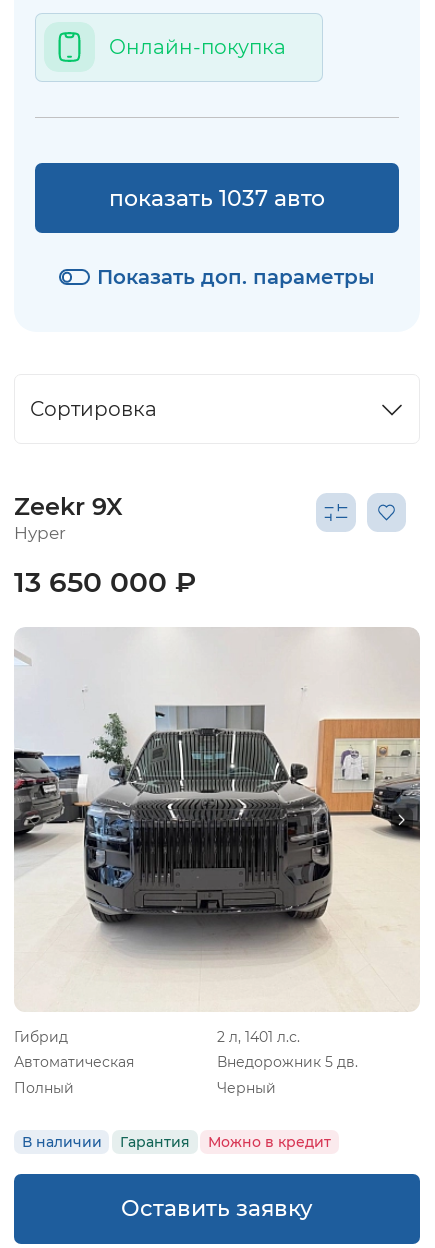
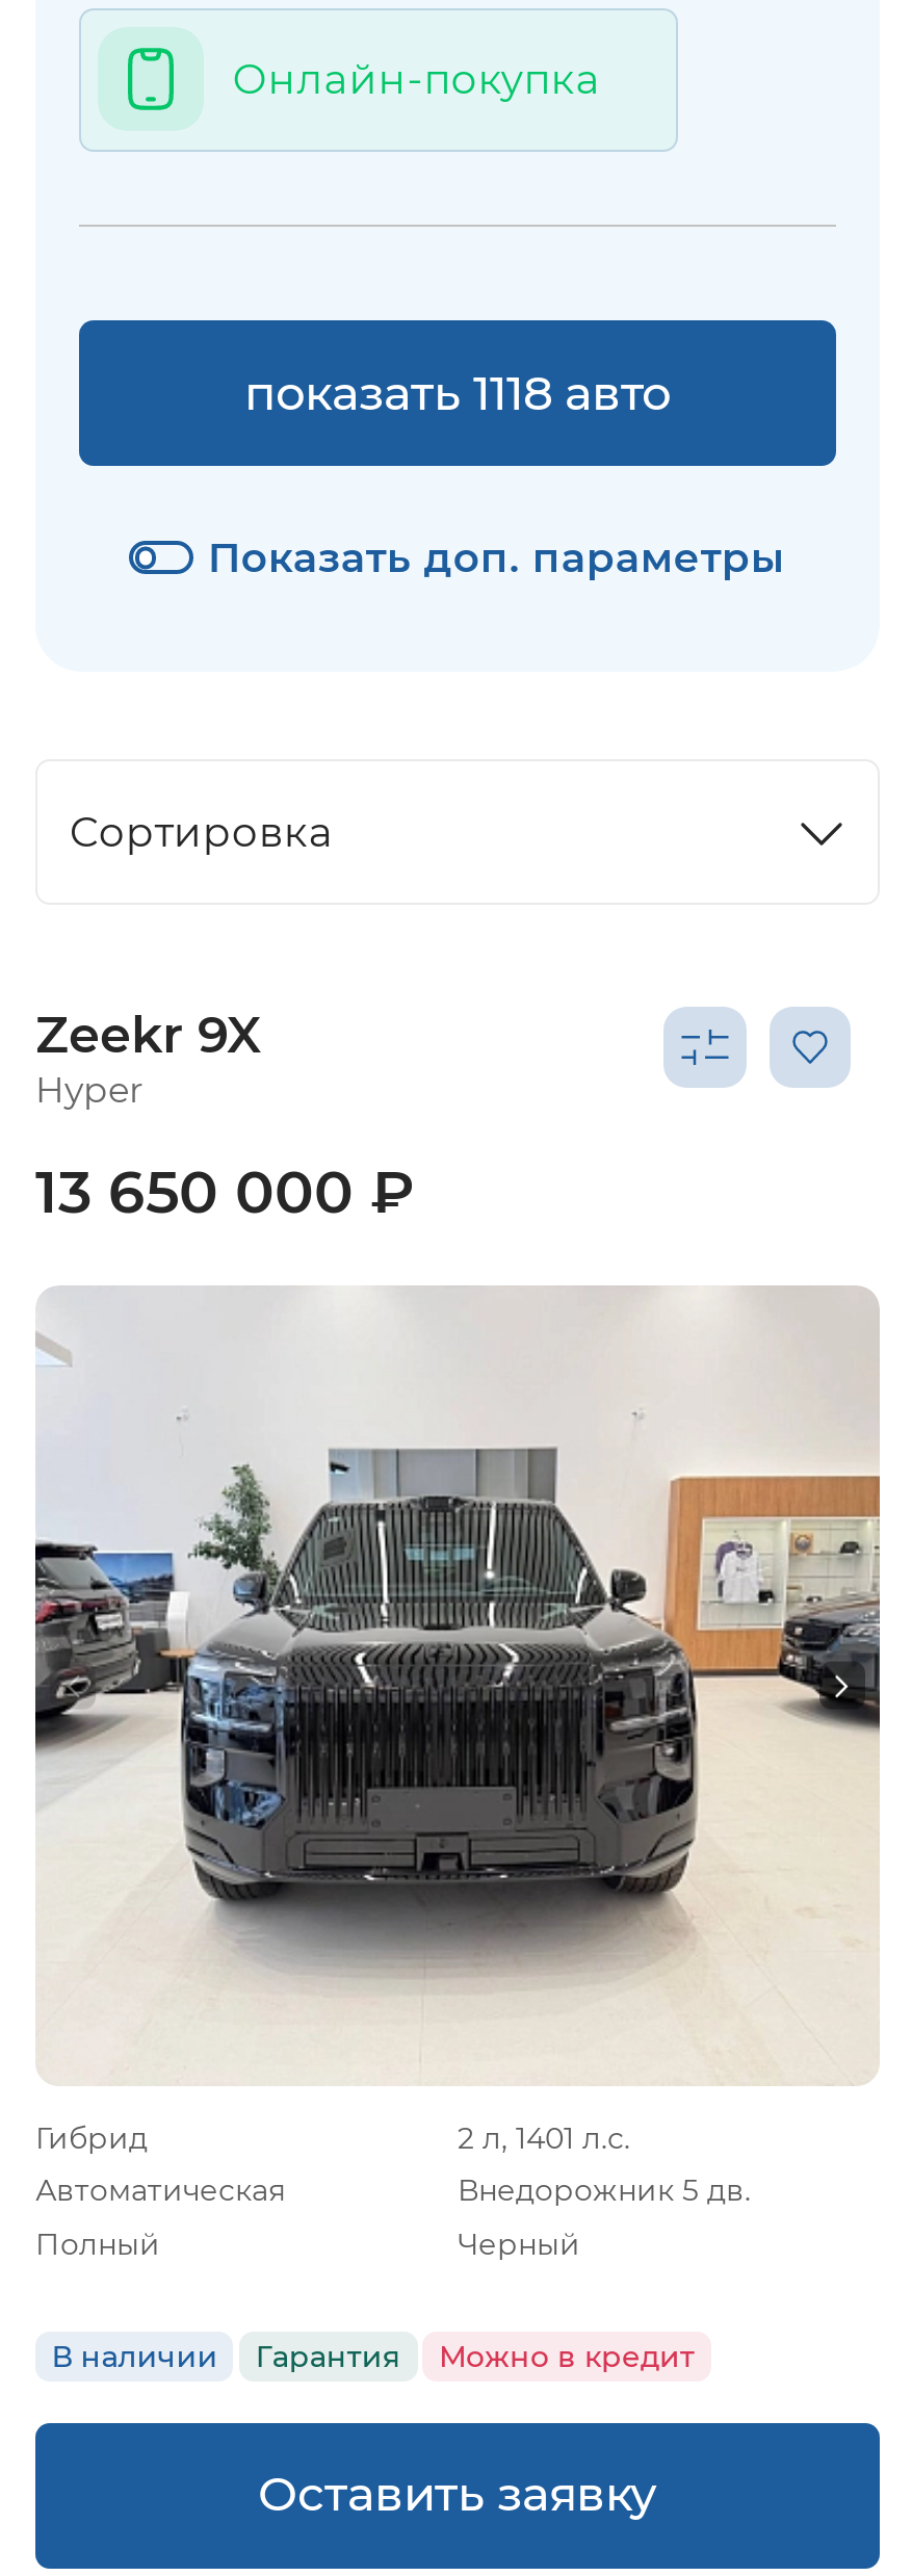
- показать 1037 авто
+ показать 1118 авто
